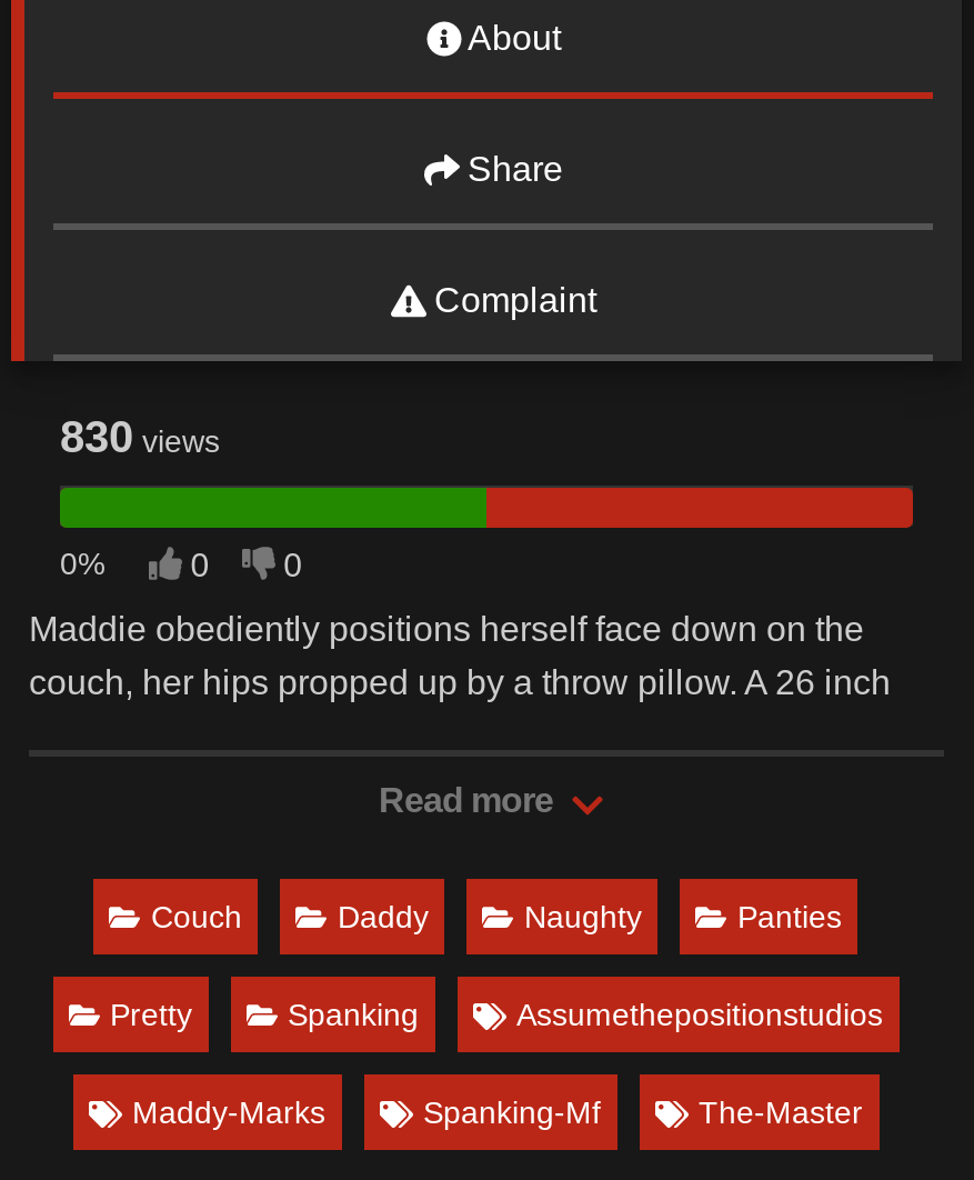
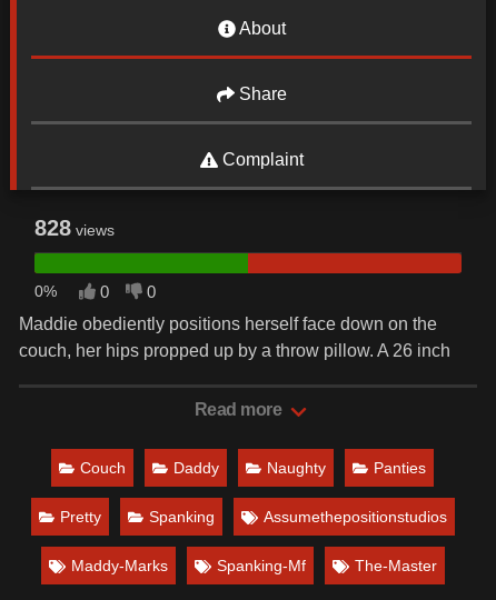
- 830 views
+ 828 views
